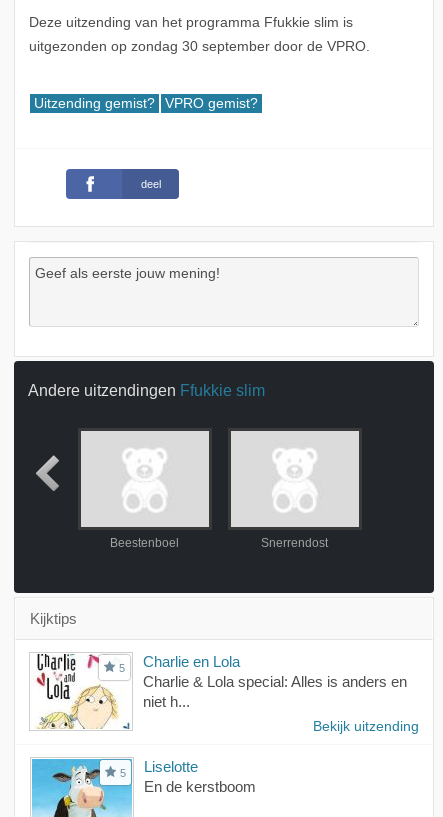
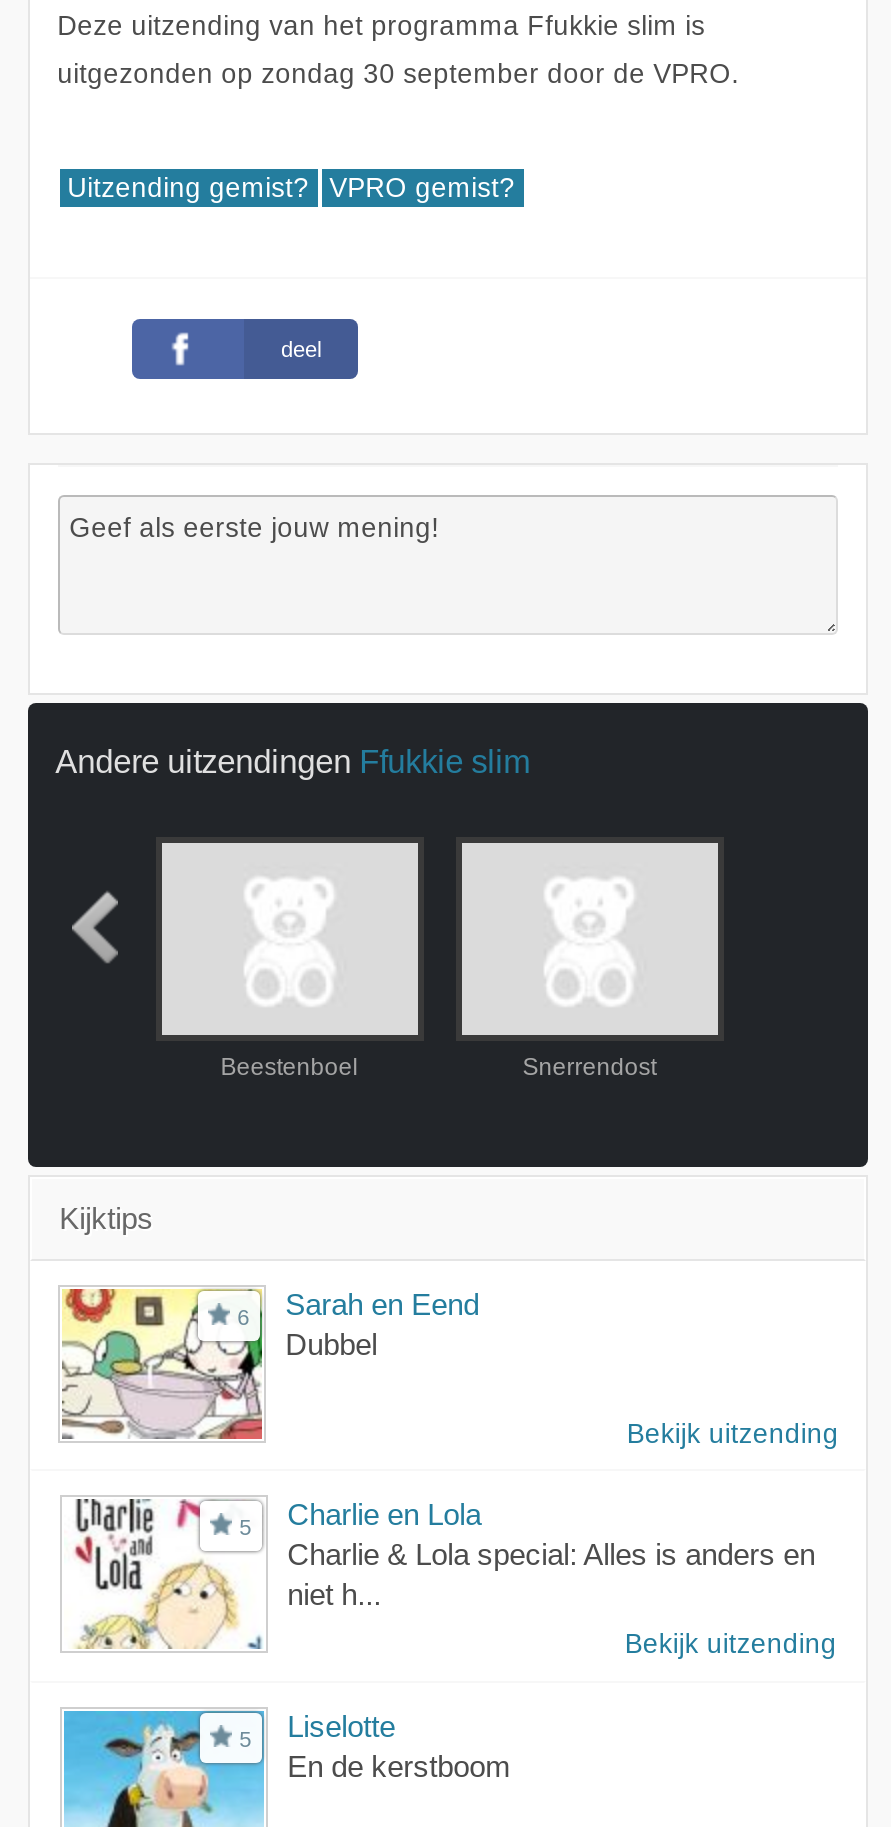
+ [image]
+ 6
+ Sarah en Eend
+ Dubbel
+ Bekijk uitzending
